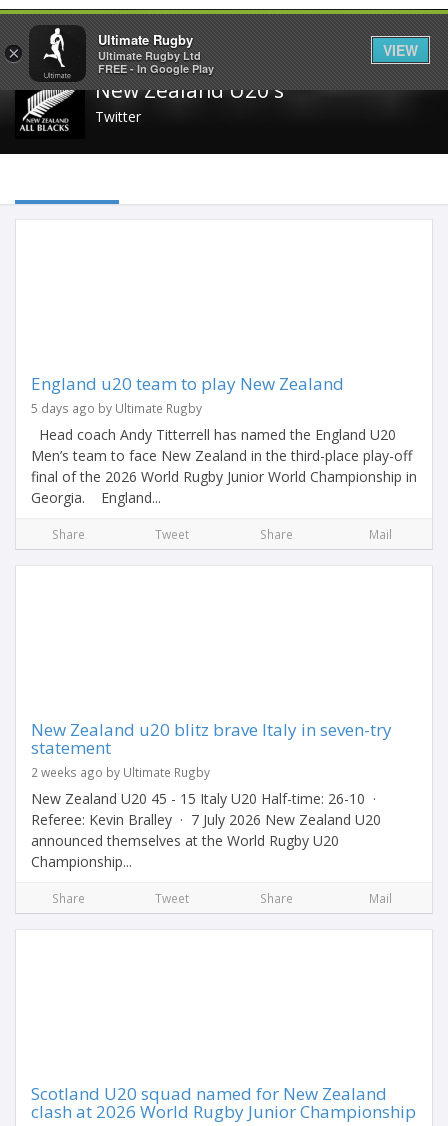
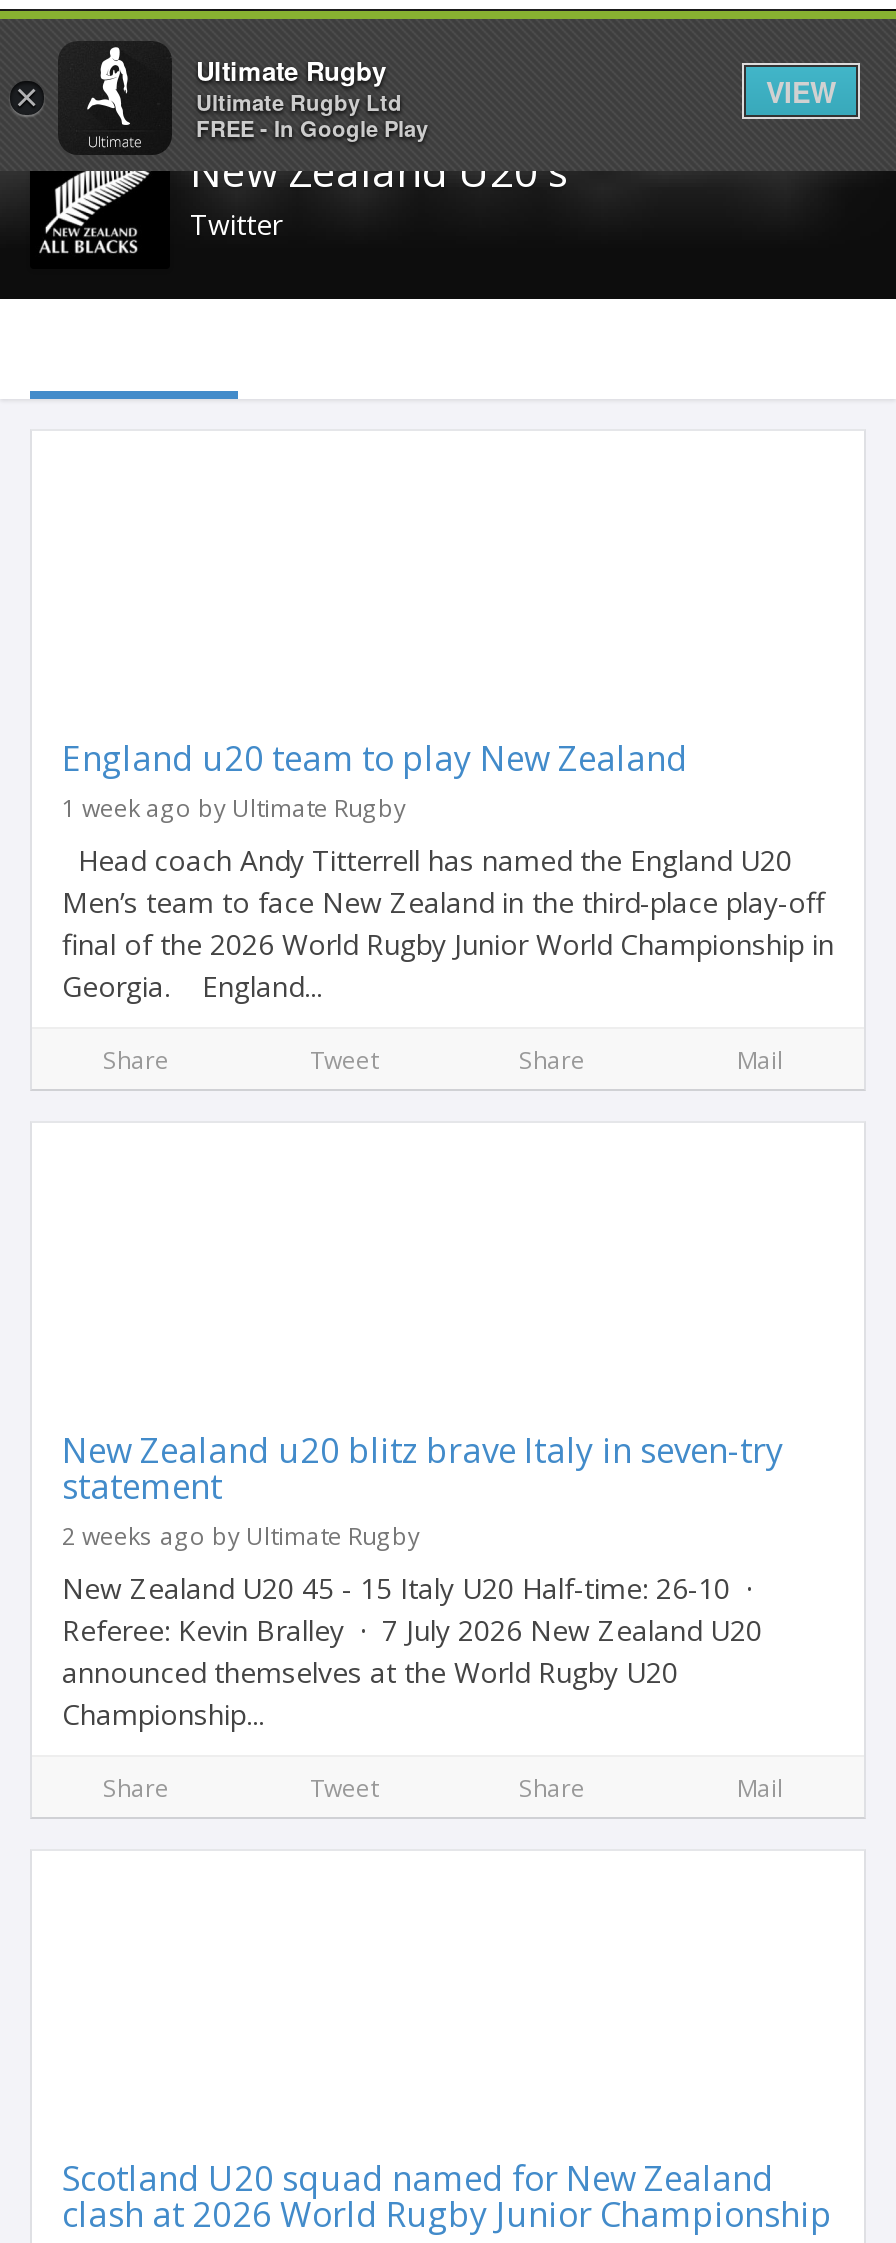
- 5 days ago by Ultimate Rugby
+ 1 week ago by Ultimate Rugby
